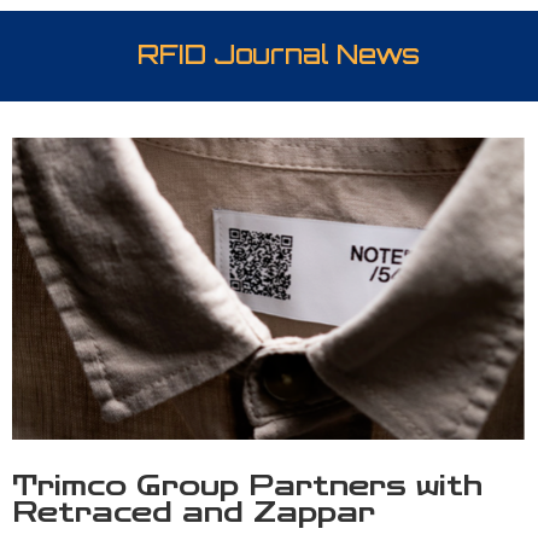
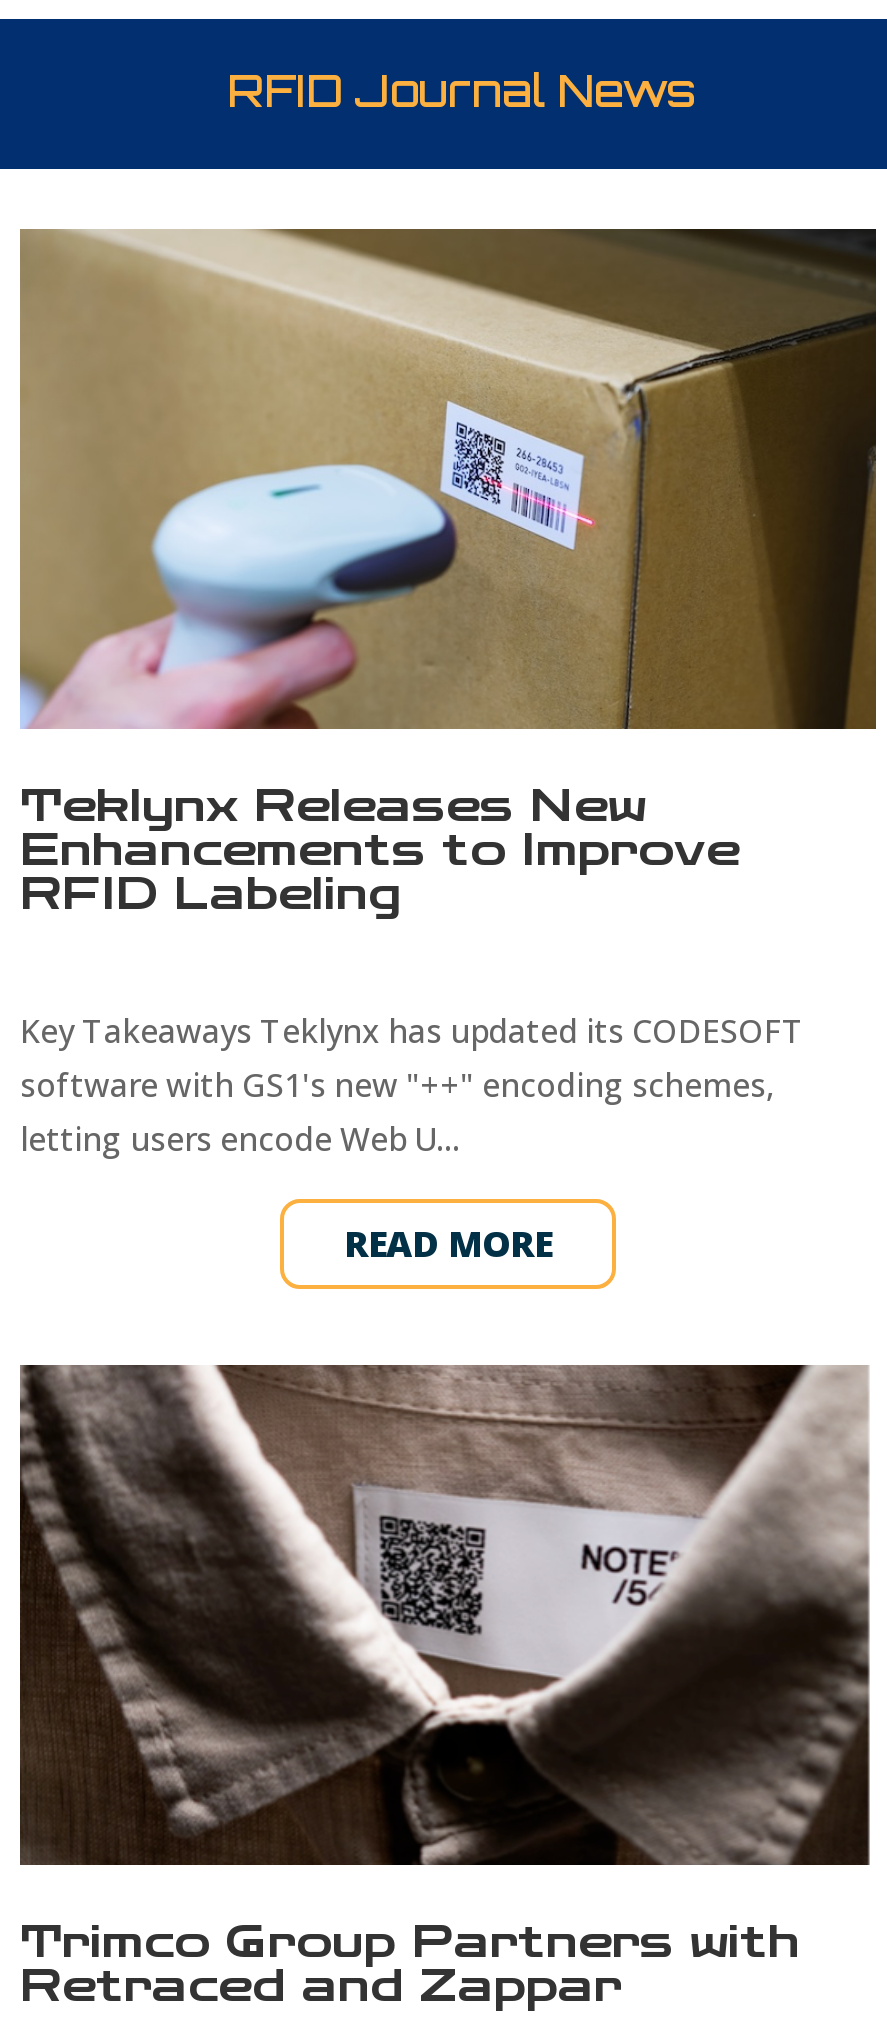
+ [image]
+ Teklynx Releases New
+ Enhancements to Improve
+ RFID Labeling
+ Key Takeaways Teklynx has updated its CODESOFT
+ software with GS1's new "++" encoding schemes,
+ letting users encode Web U...
+ READ MORE
